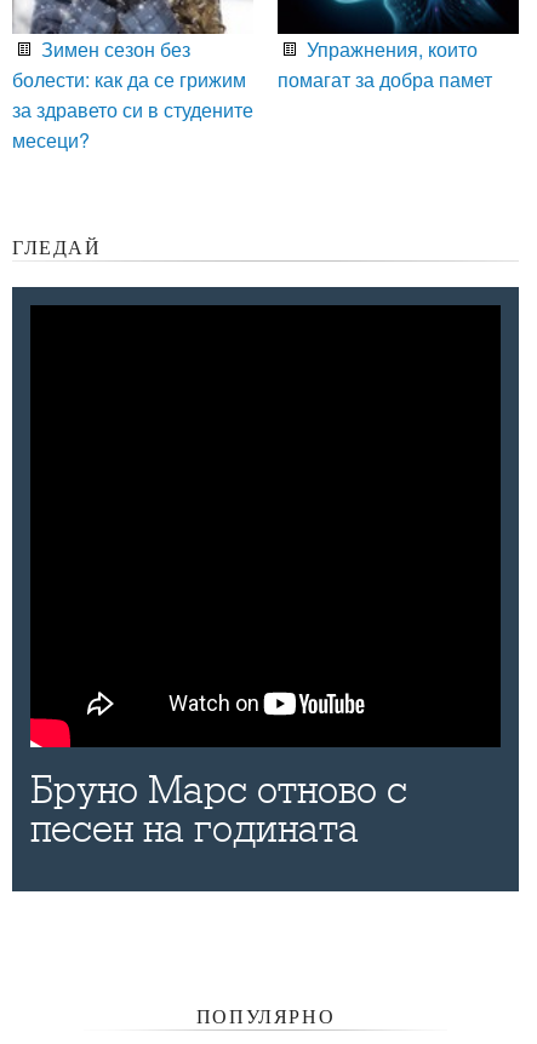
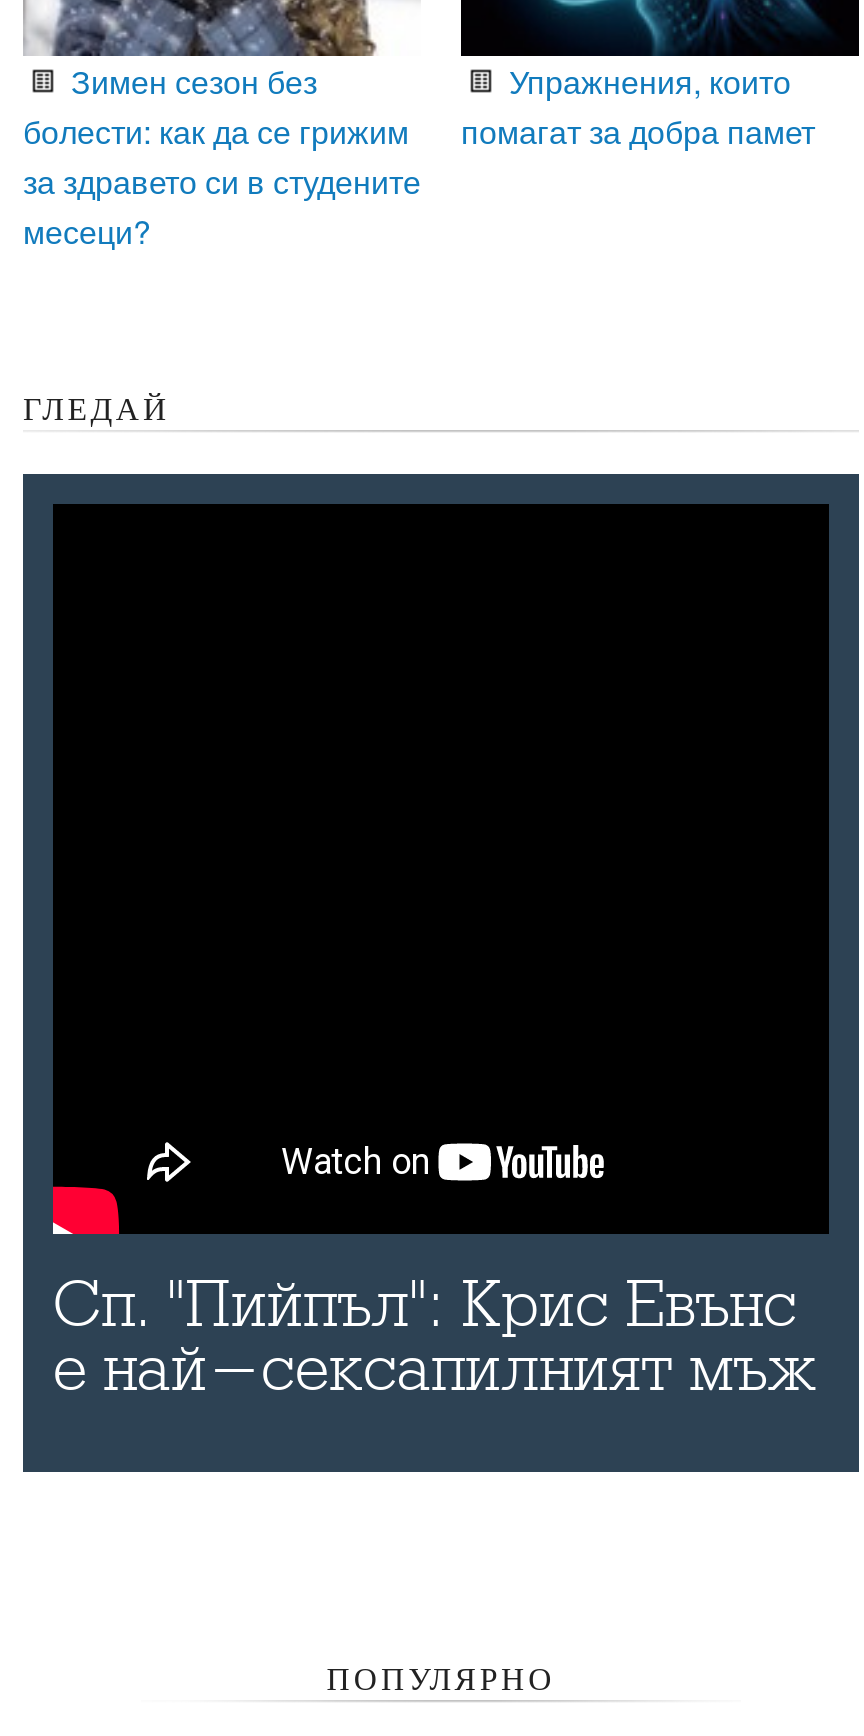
- Бруно Марс отново с
- песен на годината
+ Сп. "Пийпъл": Крис Евънс
+ е най-сексапилният мъж
